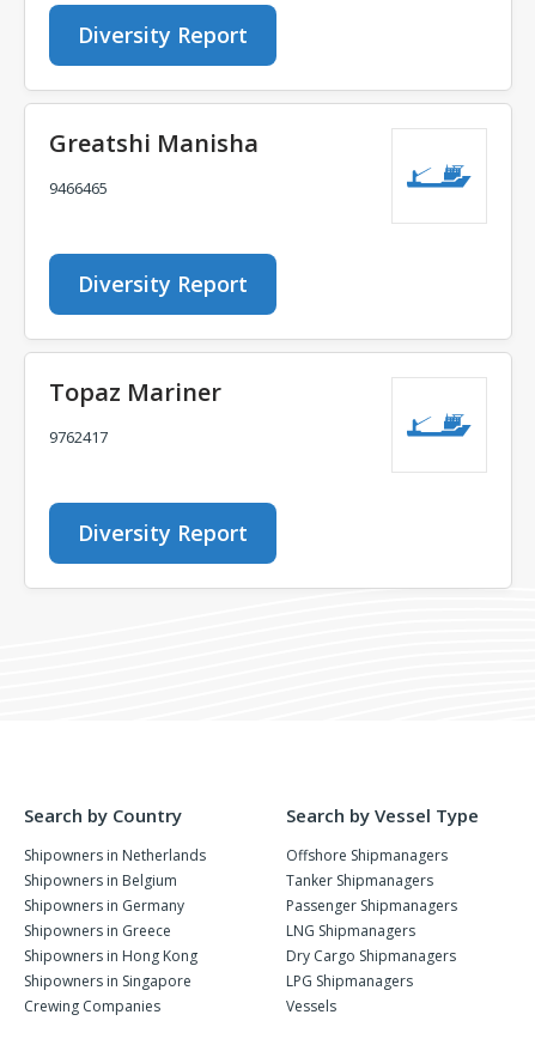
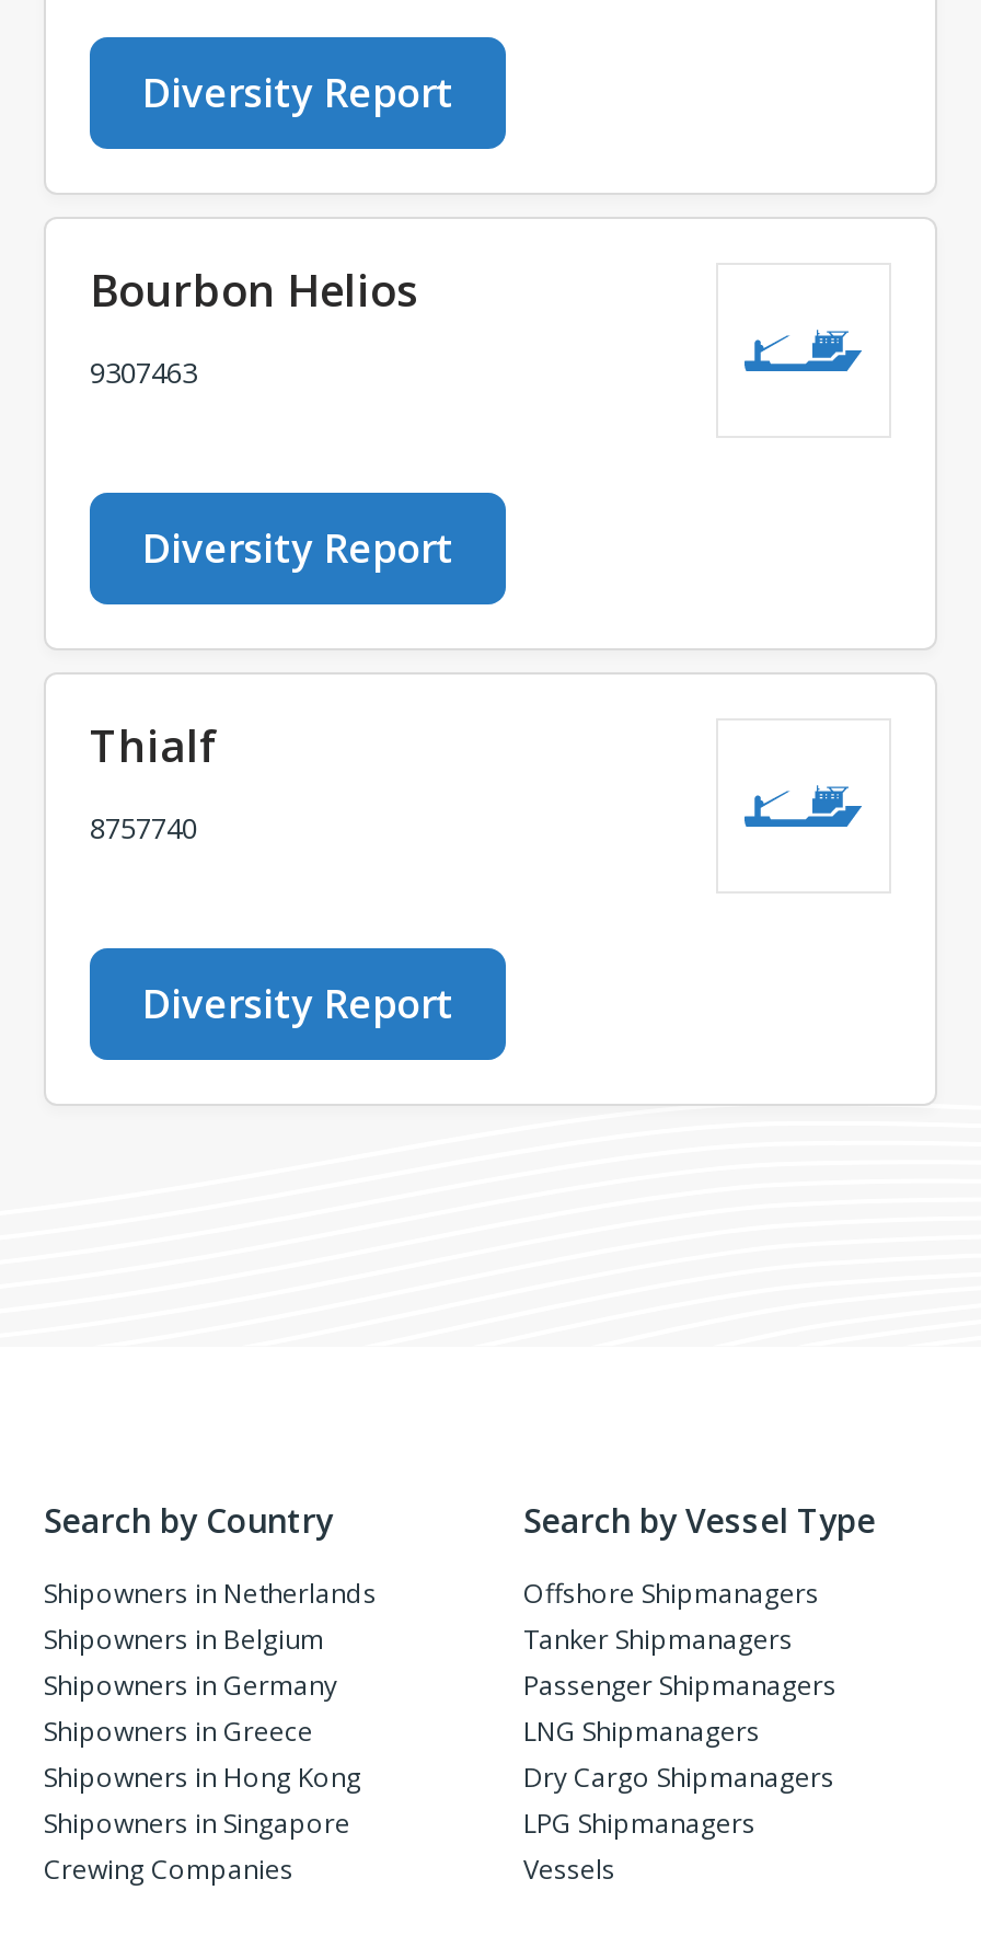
- Greatshi Manisha
+ Bourbon Helios

- 9466465
+ 9307463

- Topaz Mariner
+ Thialf

- 9762417
+ 8757740
